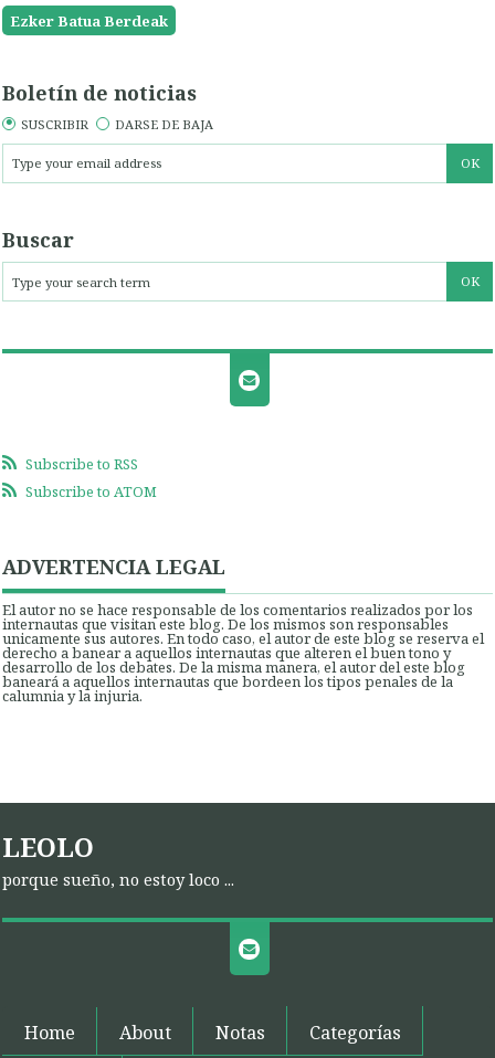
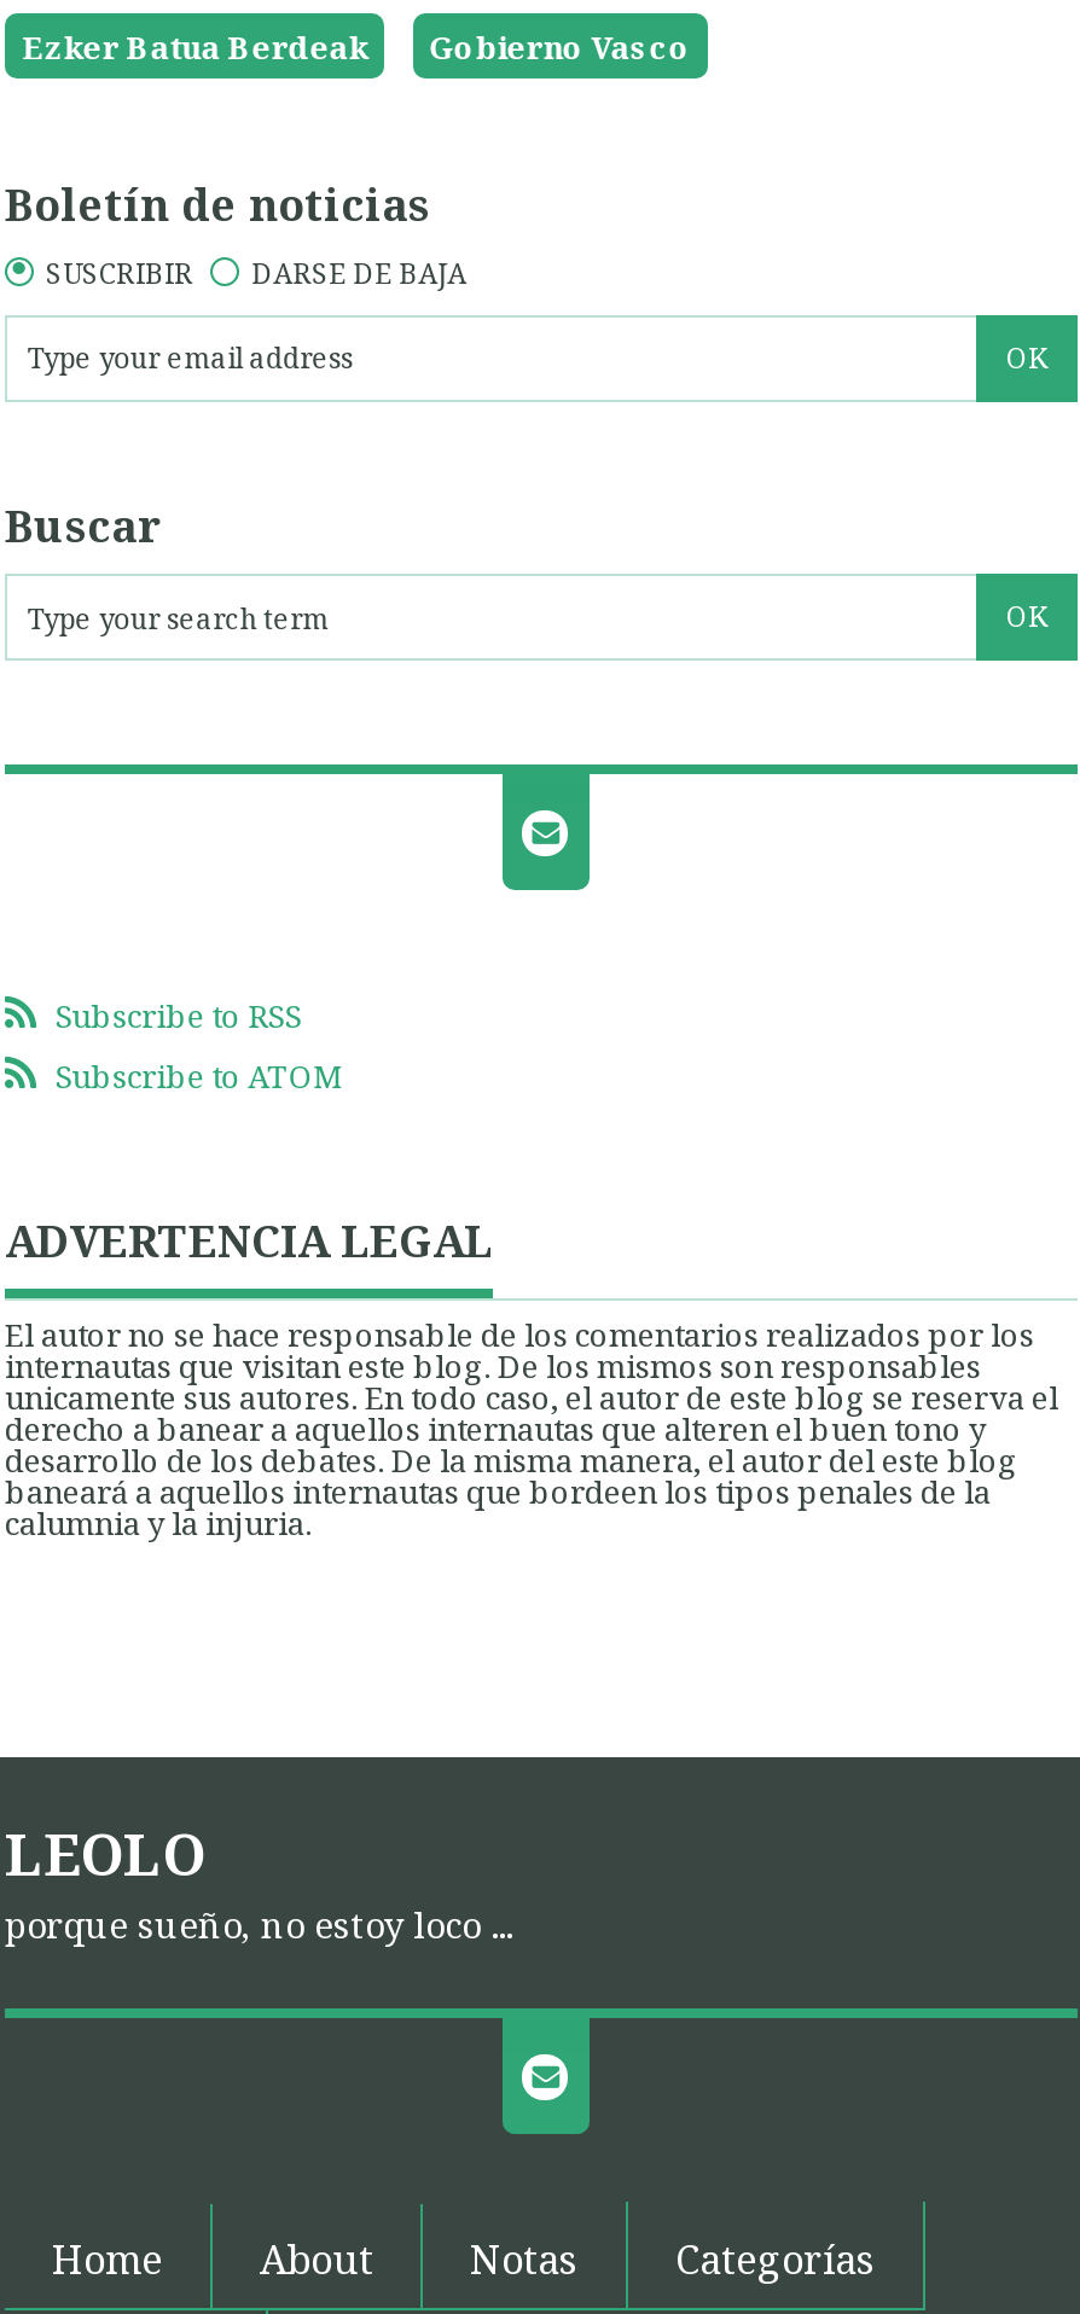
+ Gobierno Vasco
